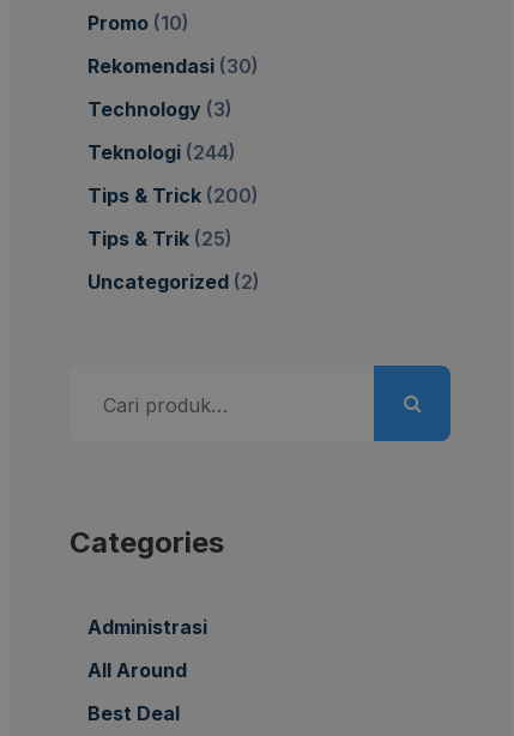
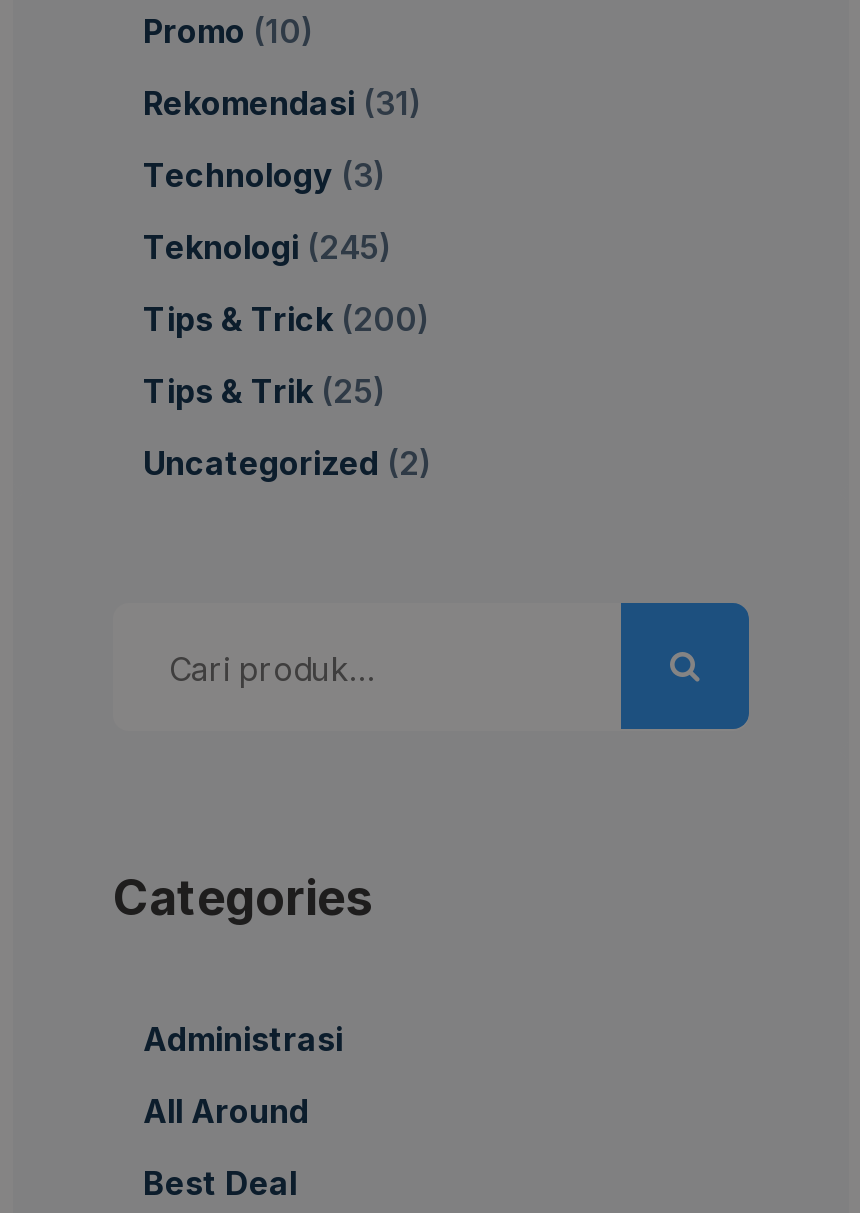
- Rekomendasi (30)
+ Rekomendasi (31)

- Teknologi (244)
+ Teknologi (245)
